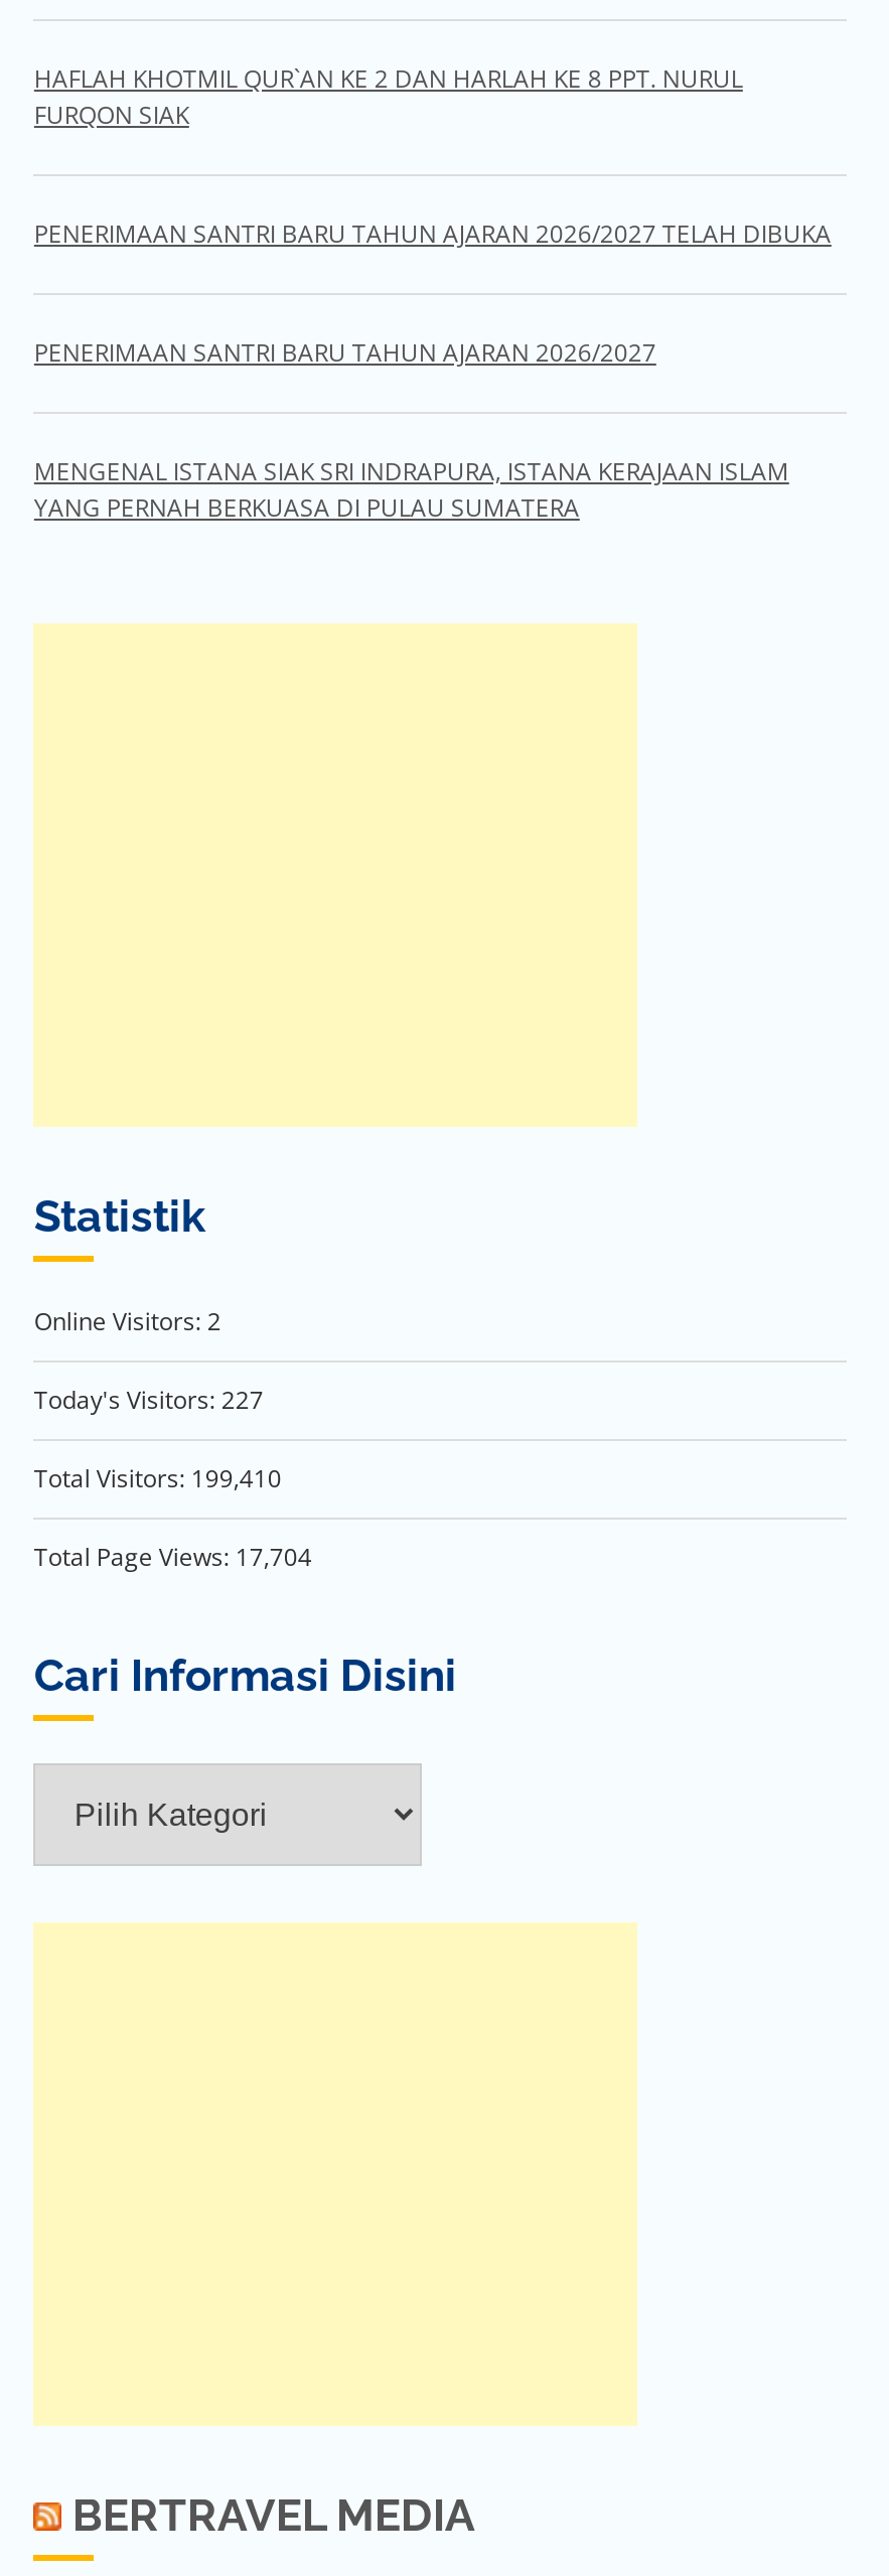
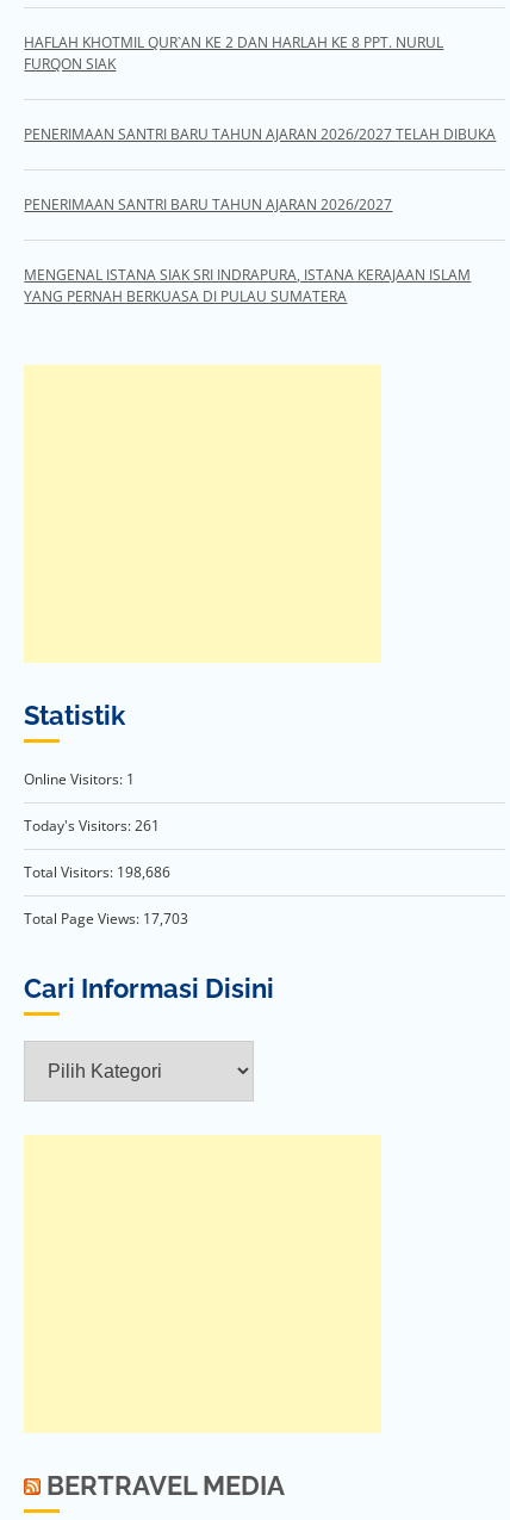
- Online Visitors: 2
+ Online Visitors: 1

- Today's Visitors: 227
+ Today's Visitors: 261

- Total Visitors: 199,410
+ Total Visitors: 198,686

- Total Page Views: 17,704
+ Total Page Views: 17,703
